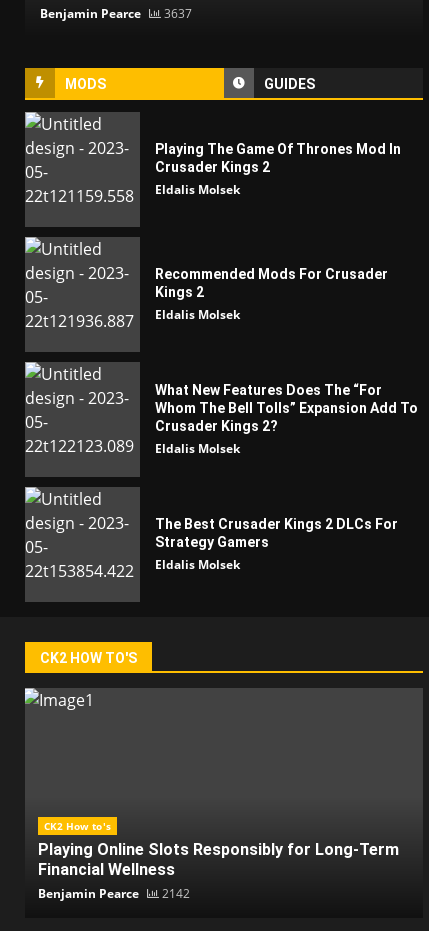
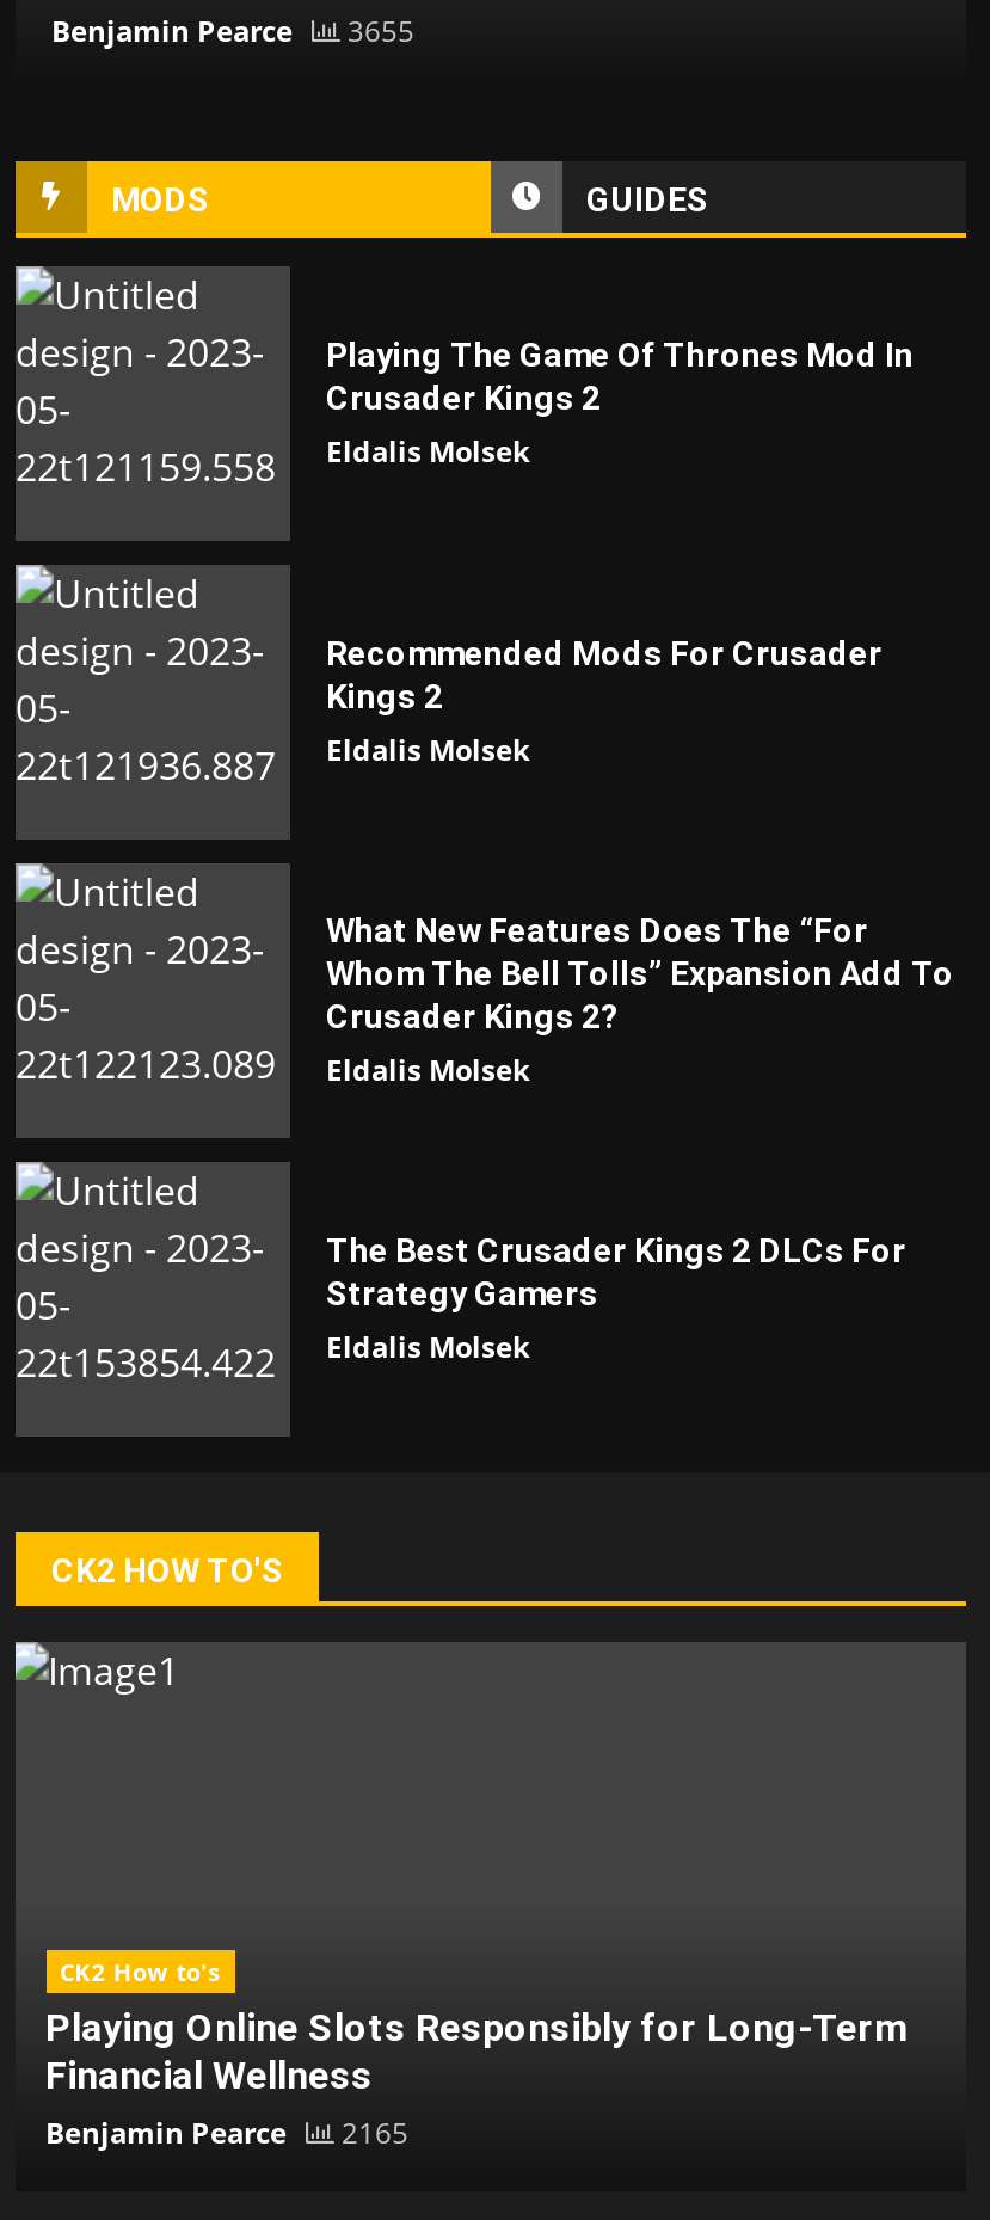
- Benjamin Pearce 3637
+ Benjamin Pearce 3655

- Benjamin Pearce 2142
+ Benjamin Pearce 2165
